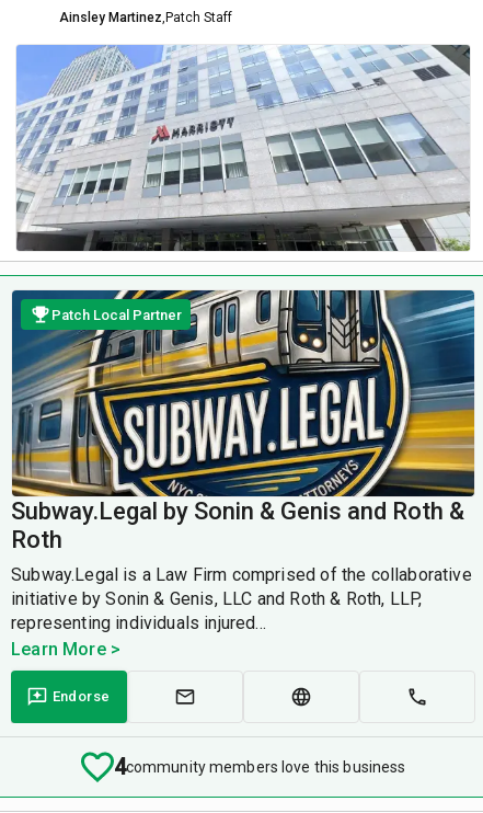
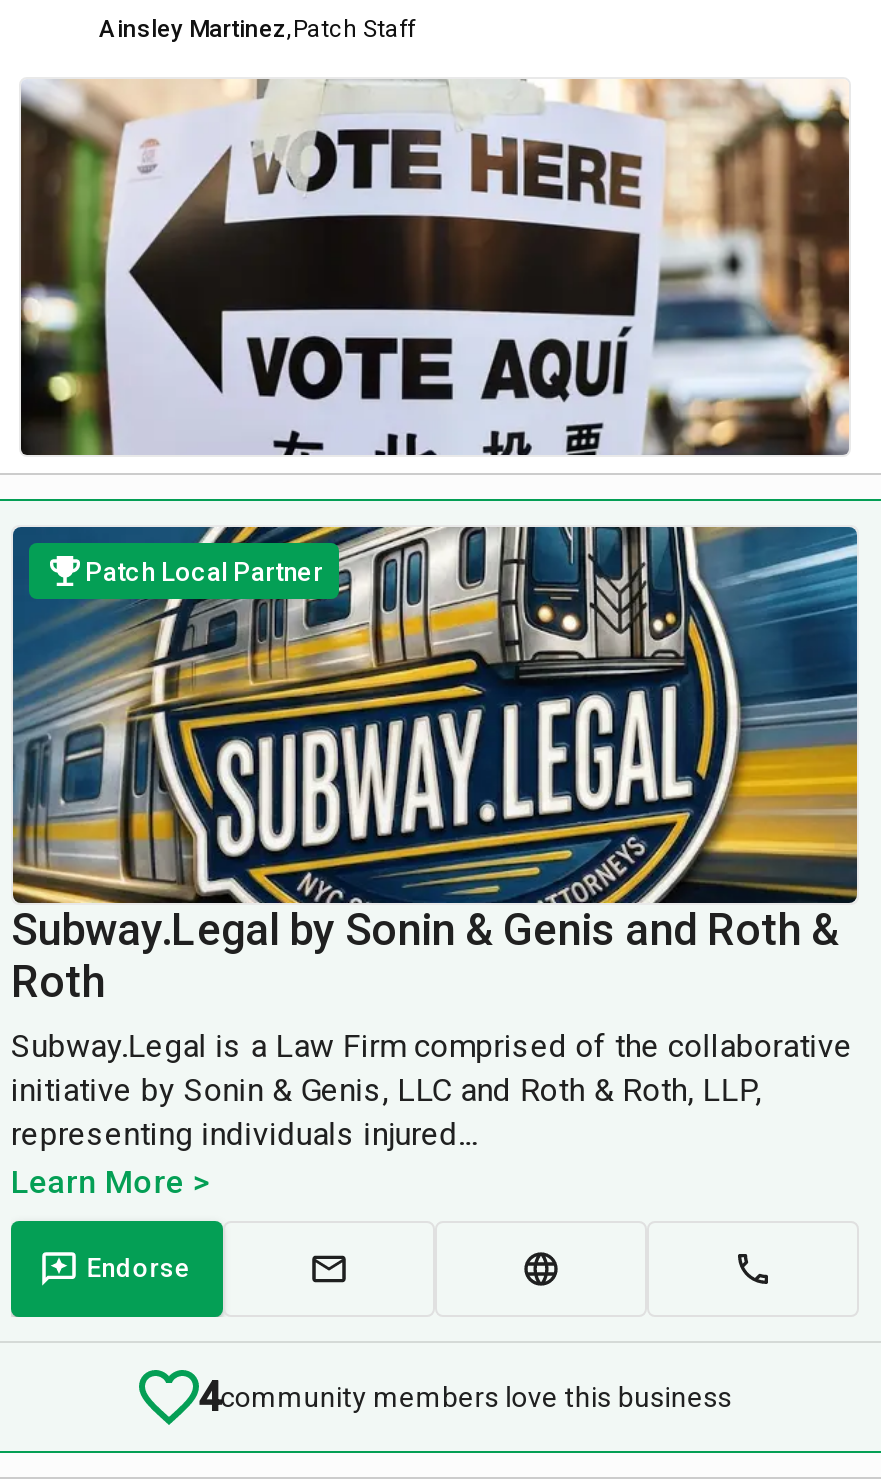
- [image]
+ [image]
